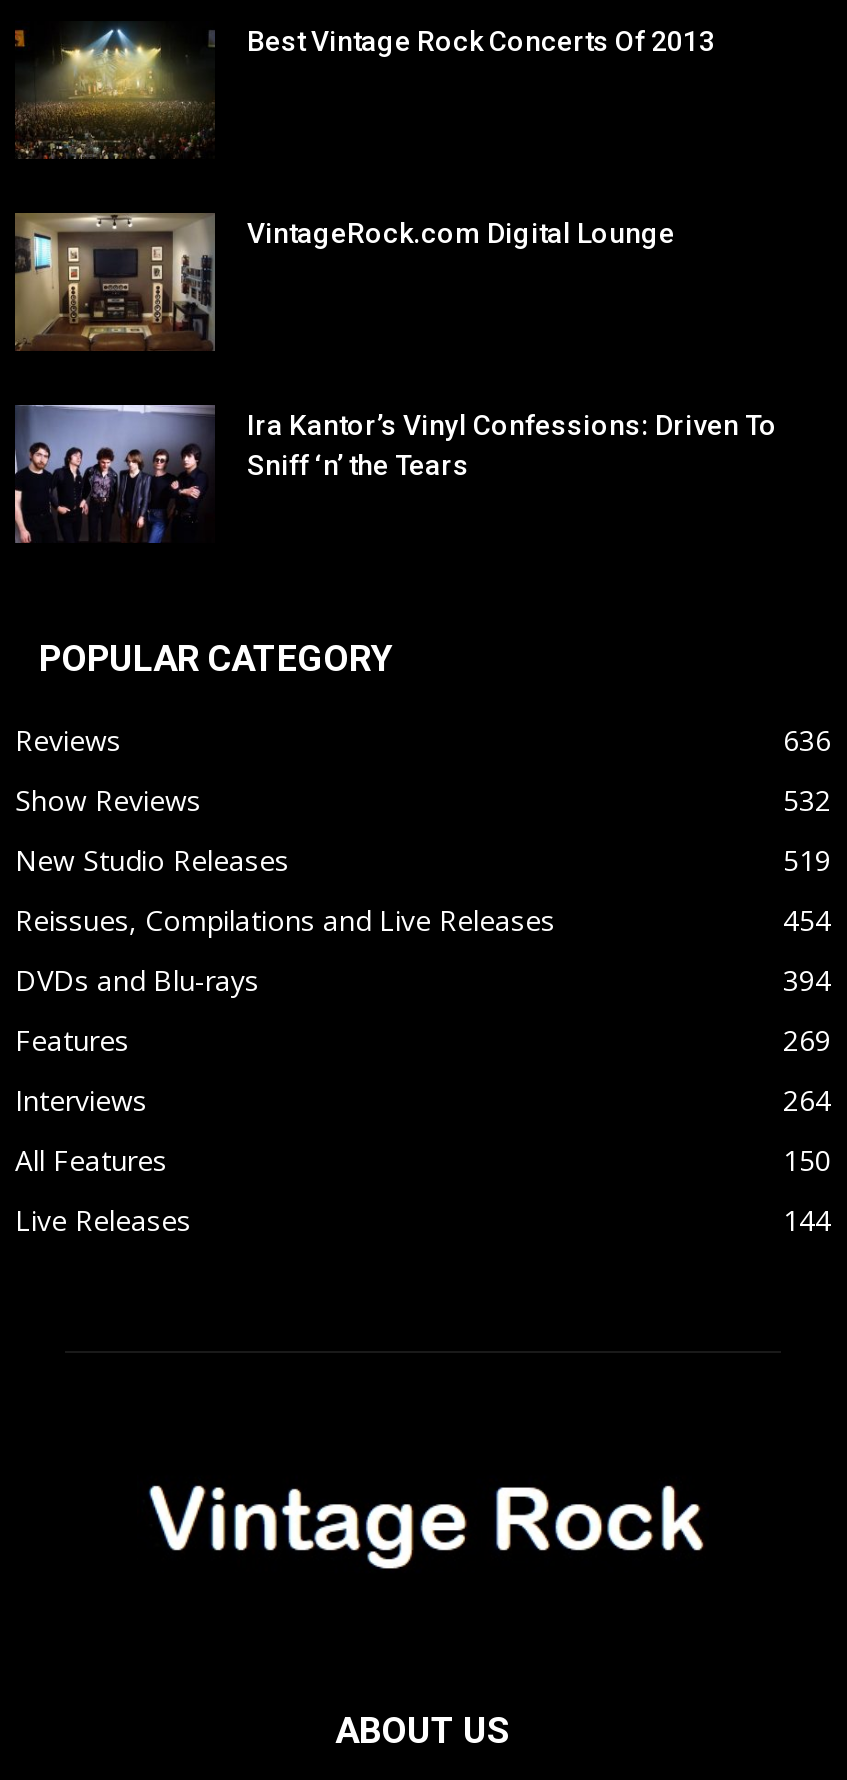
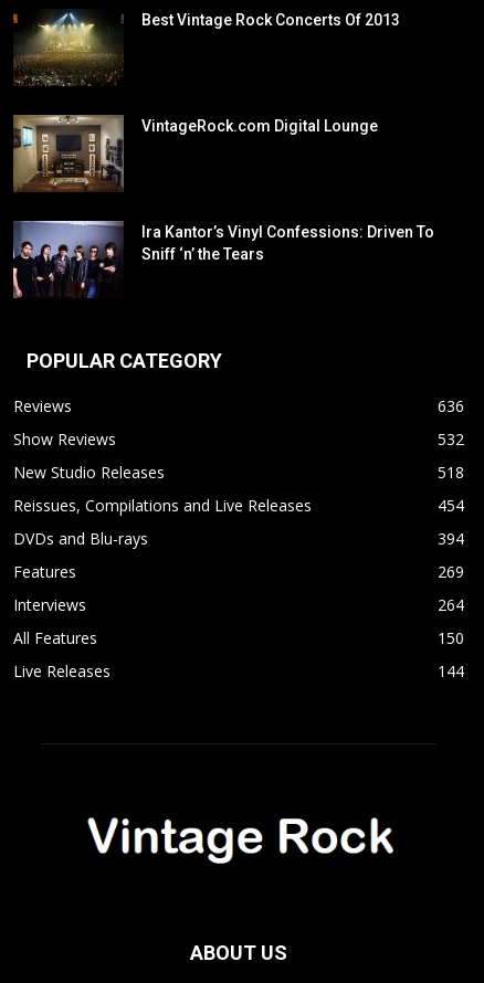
- 519
+ 518
